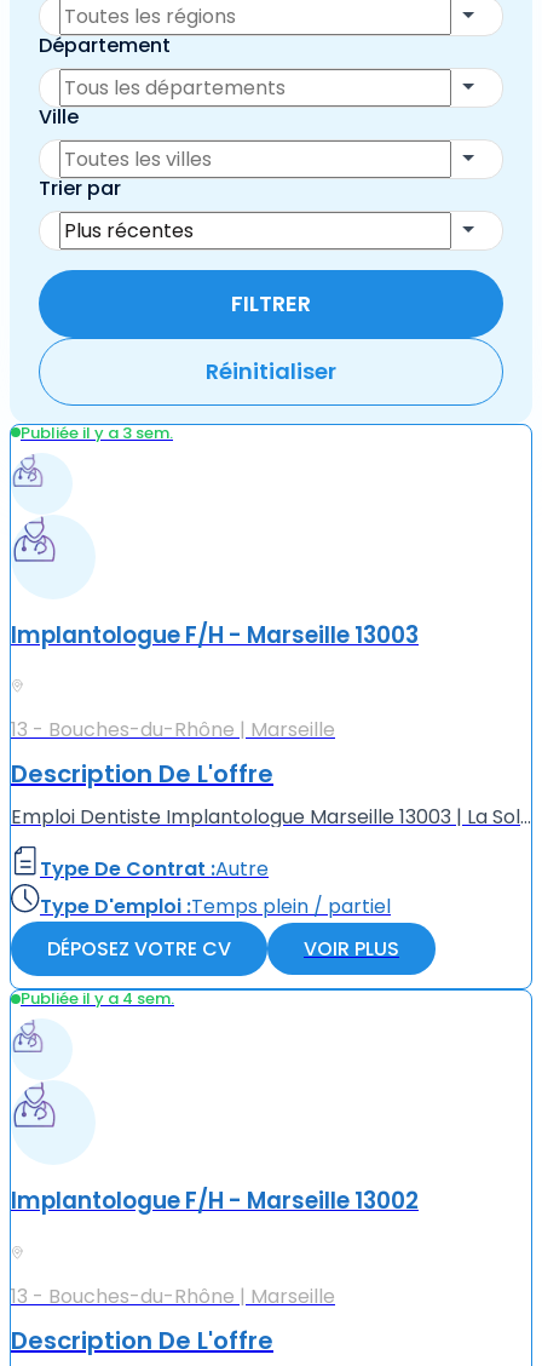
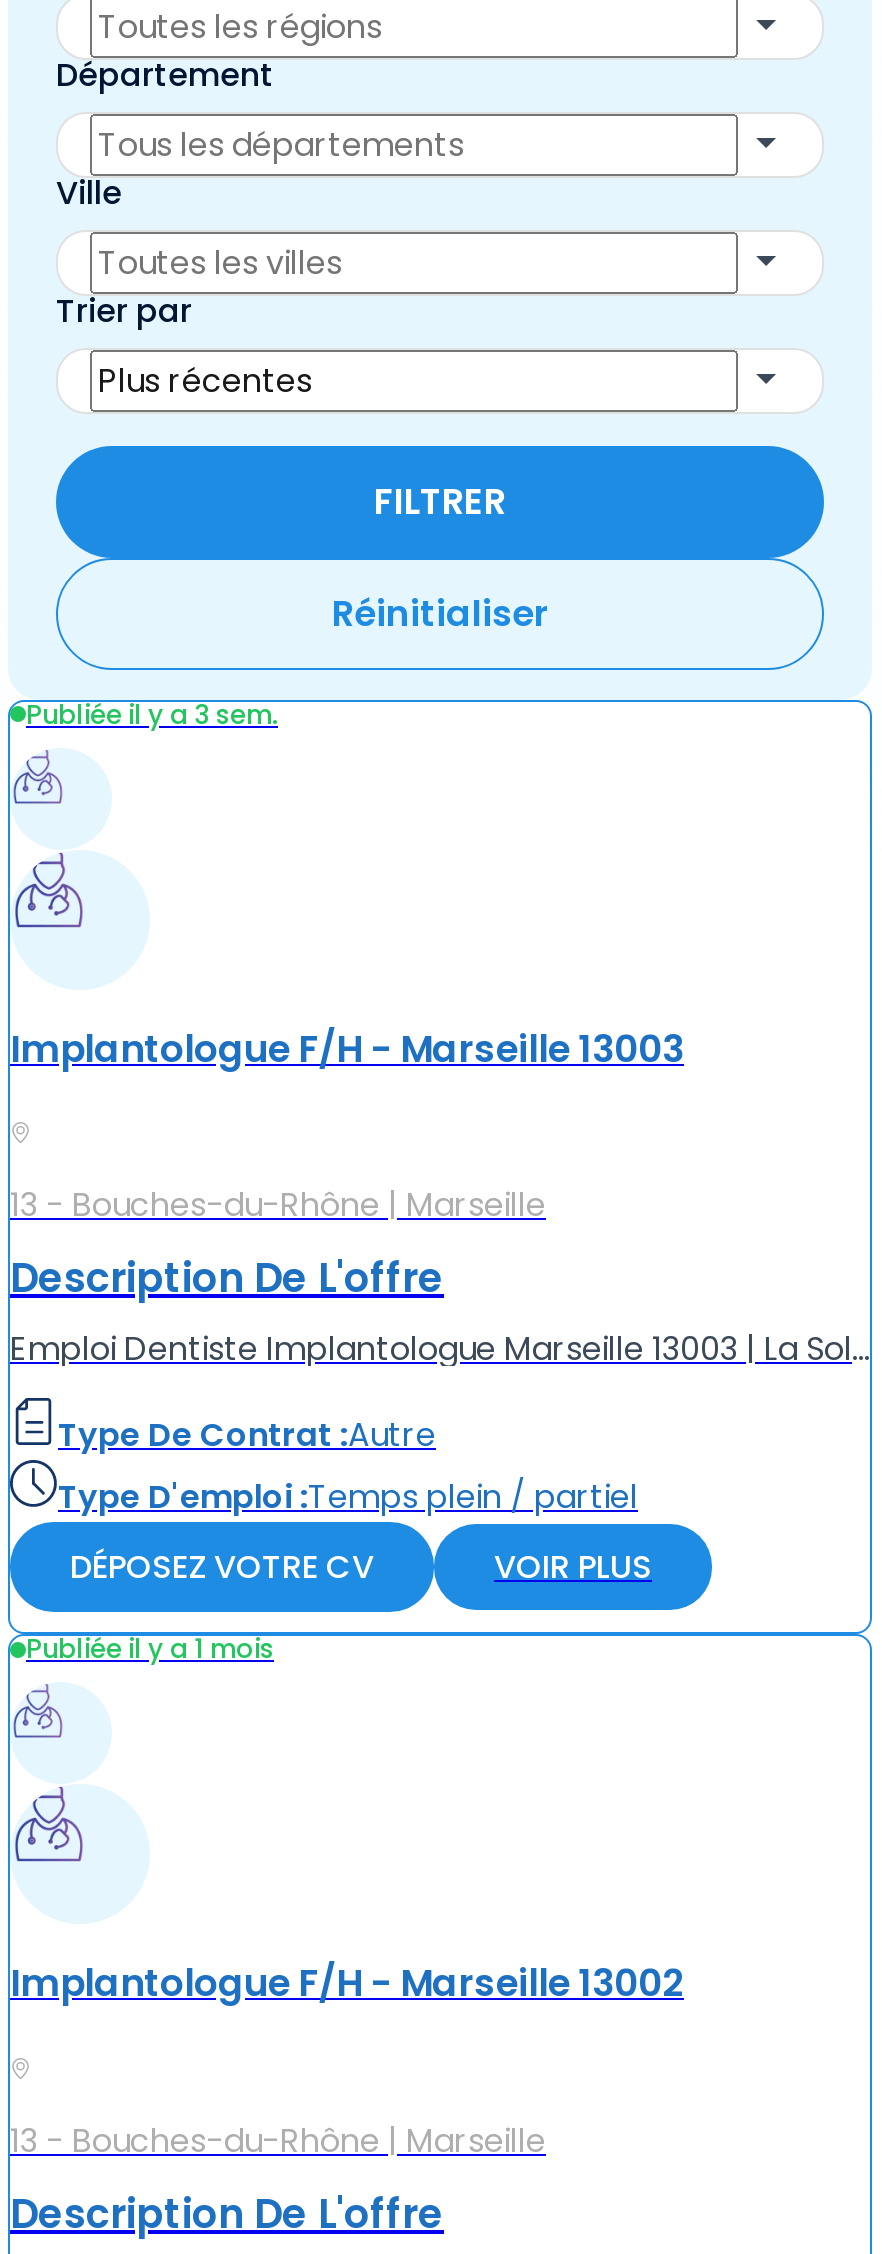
- Publiée il y a 4 sem.
+ Publiée il y a 1 mois
